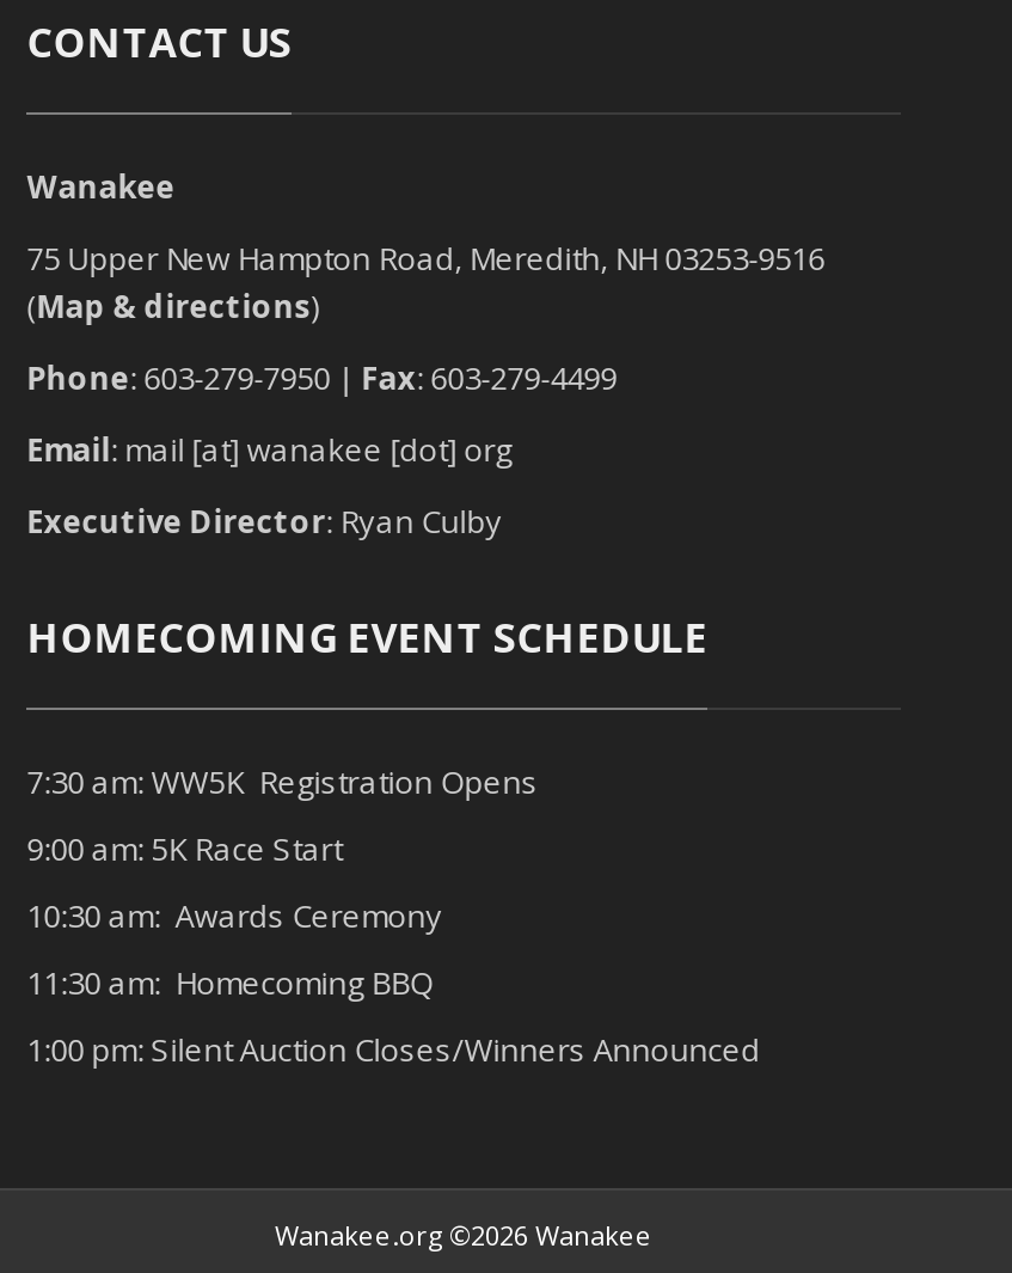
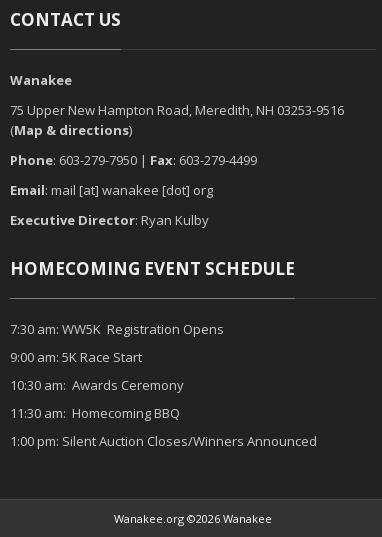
- Executive Director: Ryan Culby
+ Executive Director: Ryan Kulby
